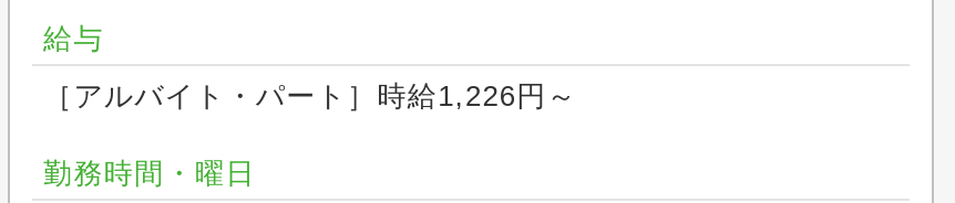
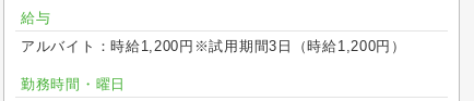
- ［アルバイト・パート］時給1,226円～
+ アルバイト：時給1,200円※試用期間3日（時給1,200円）
